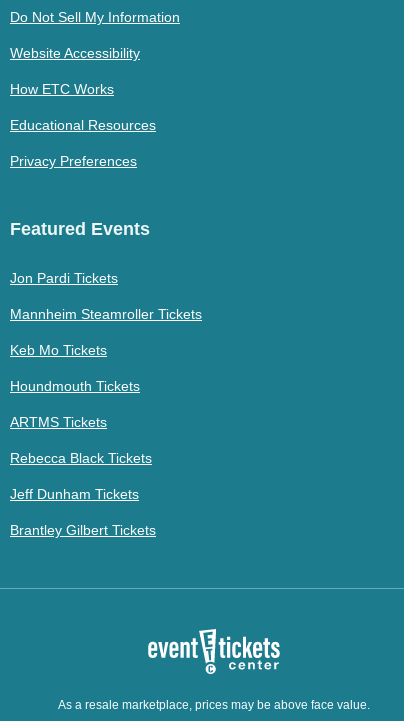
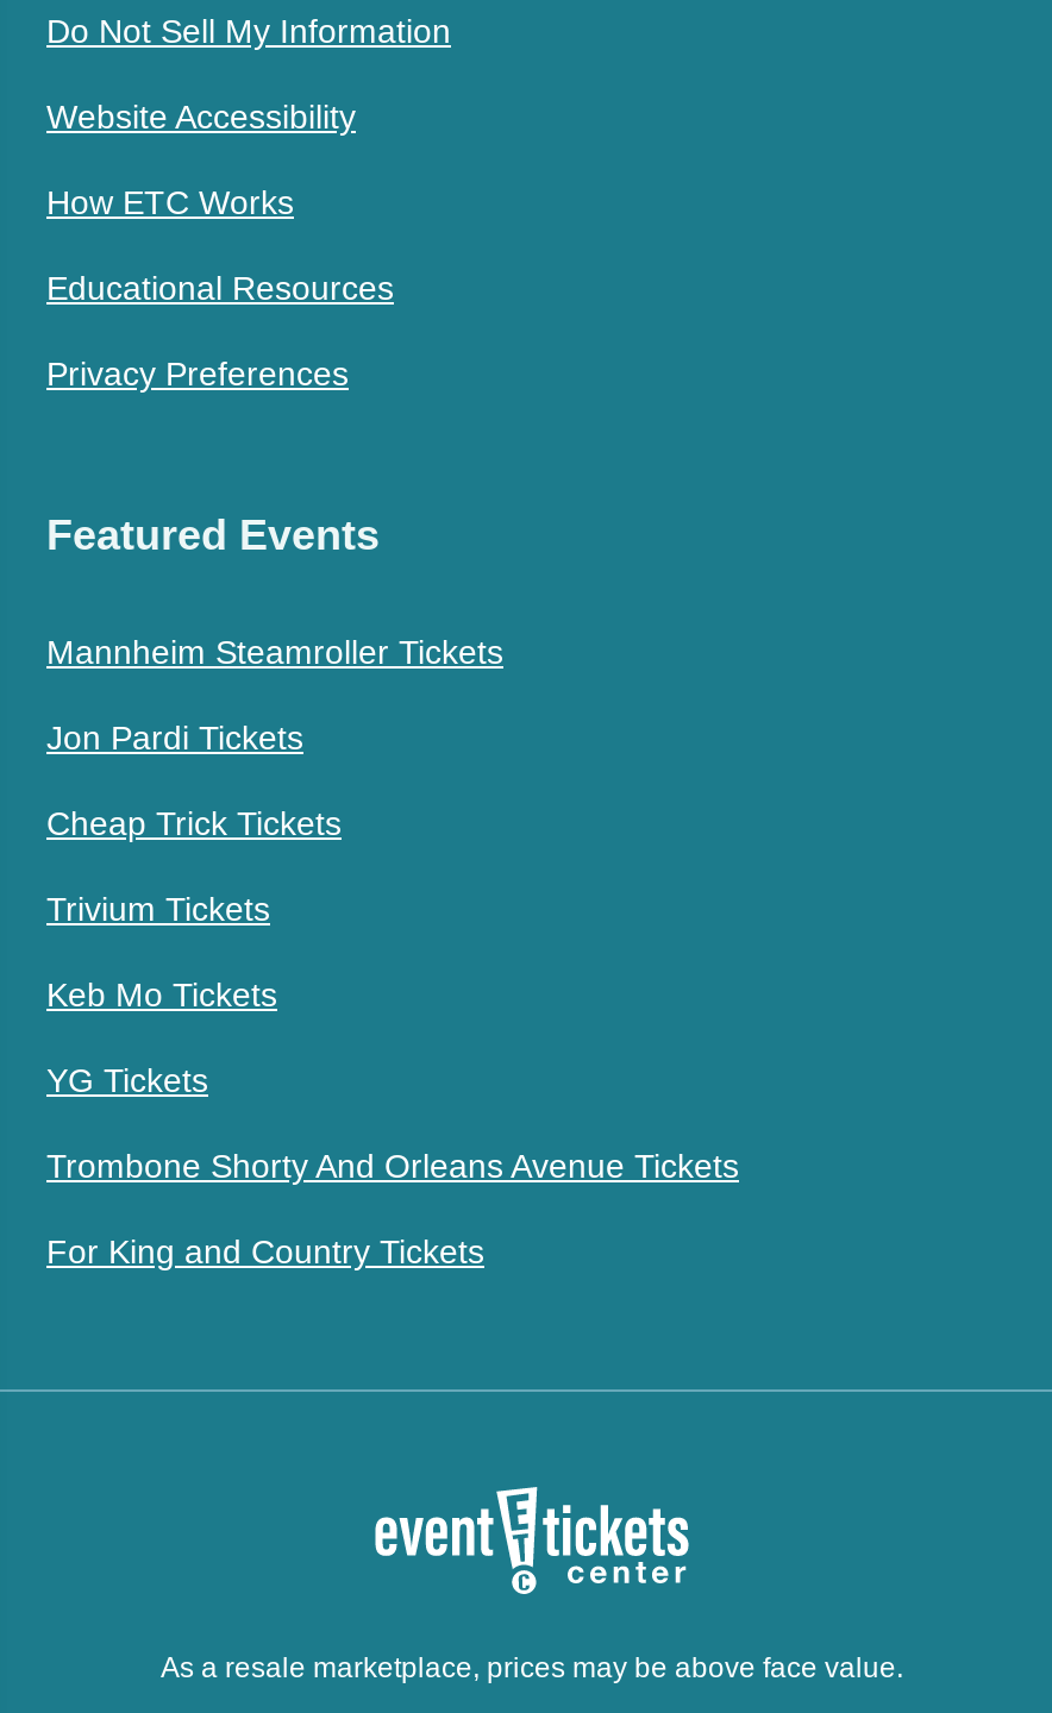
moved down: Jon Pardi Tickets

+ Cheap Trick Tickets
+ Trivium Tickets

moved up: Mannheim Steamroller Tickets

moved down: Keb Mo Tickets

- Houndmouth Tickets
- ARTMS Tickets
- Rebecca Black Tickets
- Jeff Dunham Tickets
- Brantley Gilbert Tickets
+ YG Tickets
+ Trombone Shorty And Orleans Avenue Tickets
+ For King and Country Tickets
